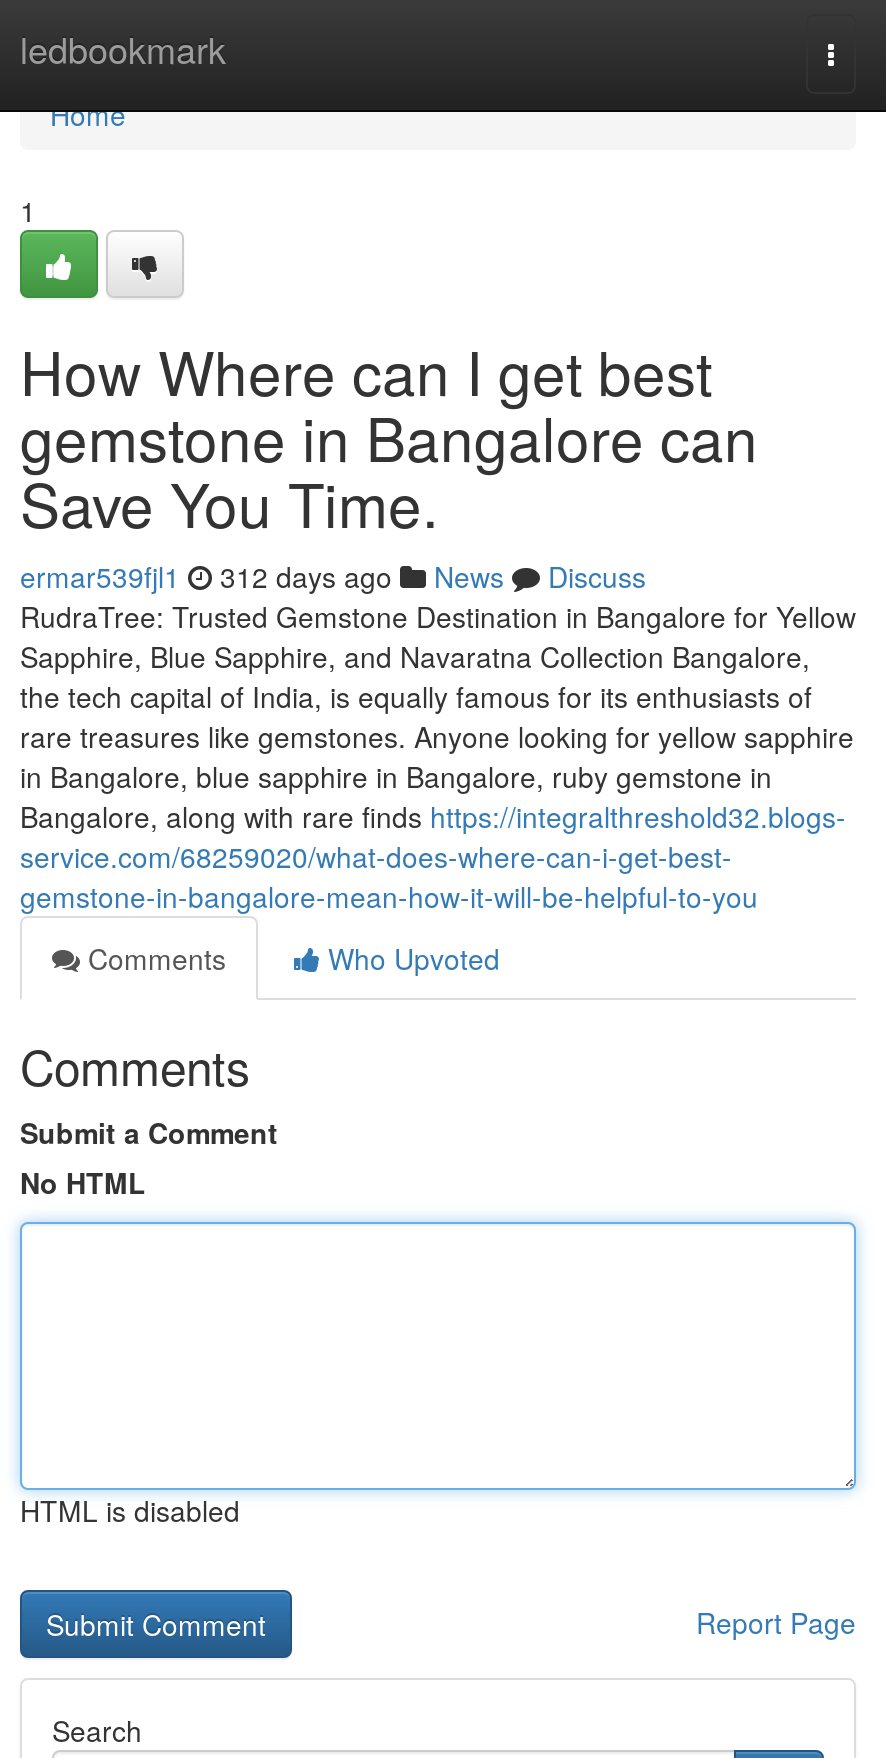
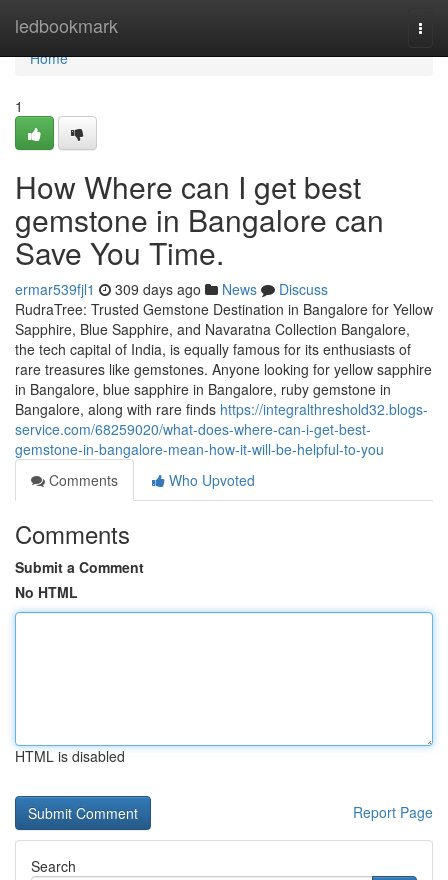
- ermar539fjl1 312 days ago News Discuss
+ ermar539fjl1 309 days ago News Discuss
